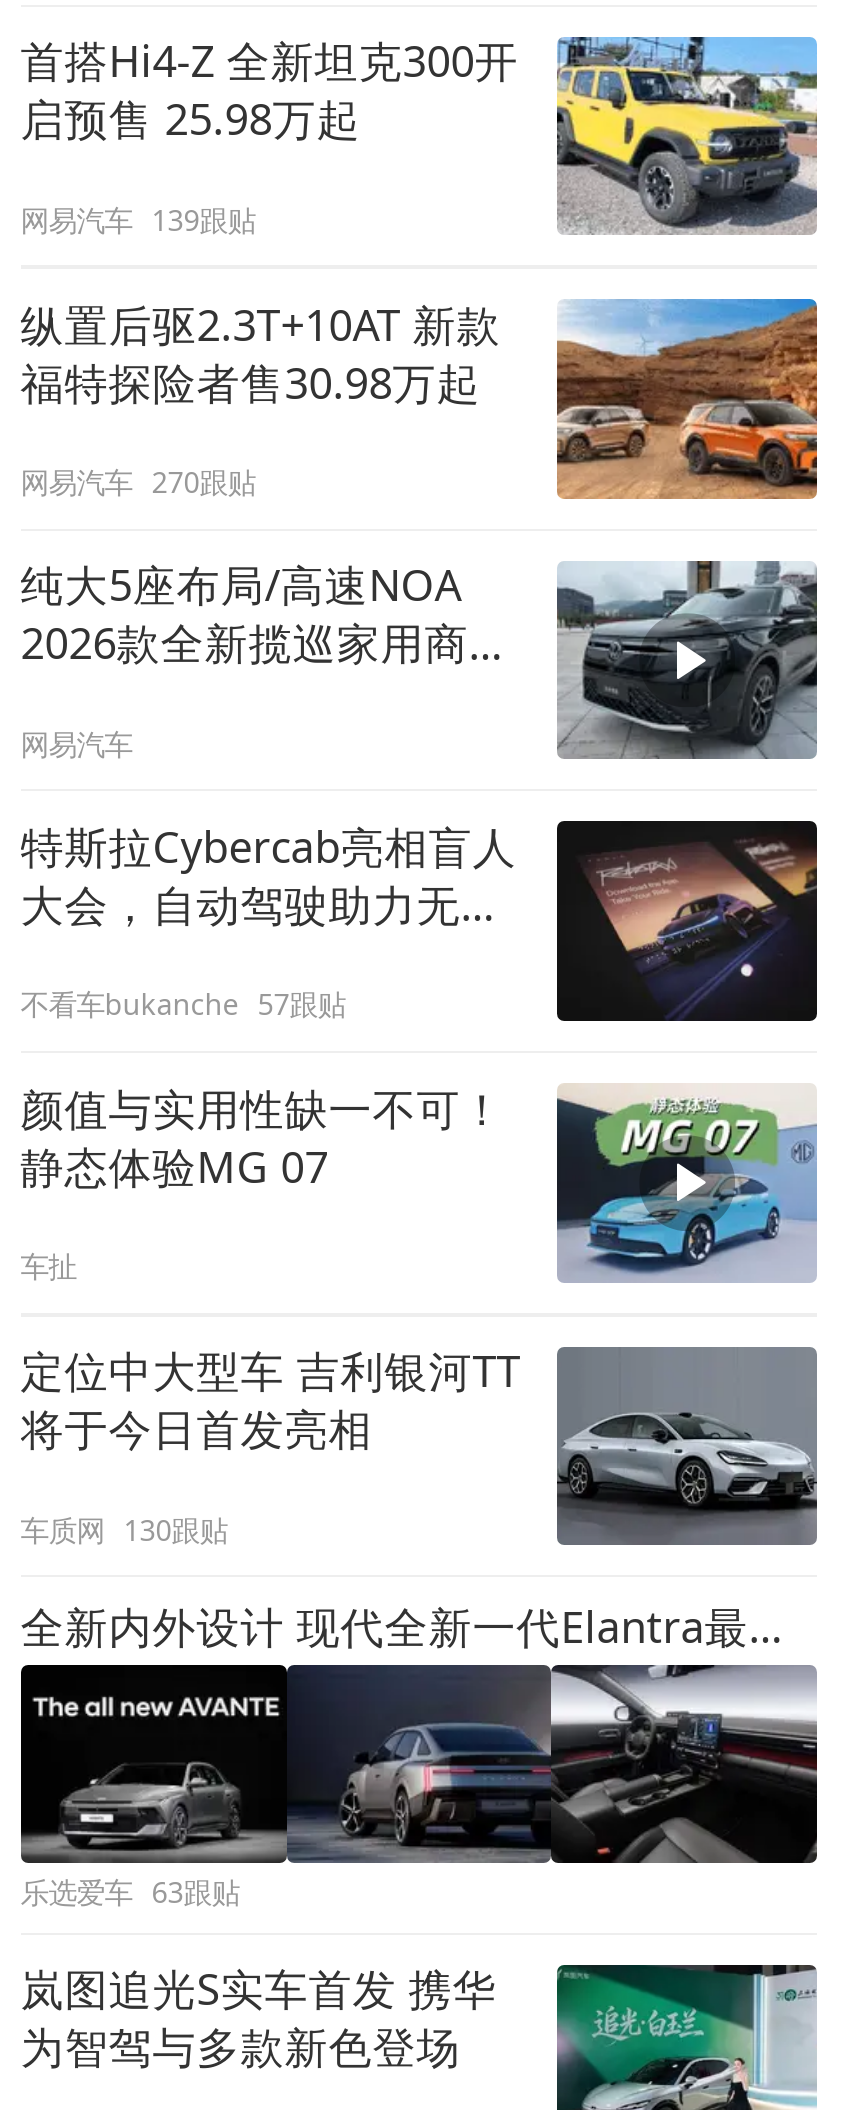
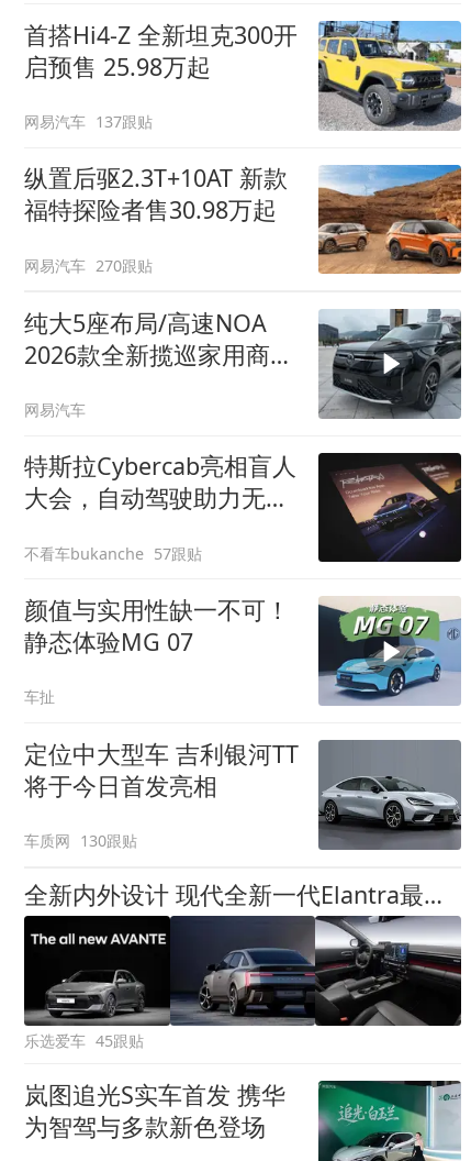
- 网易汽车 139跟贴
+ 网易汽车 137跟贴

- 乐选爱车 63跟贴
+ 乐选爱车 45跟贴
